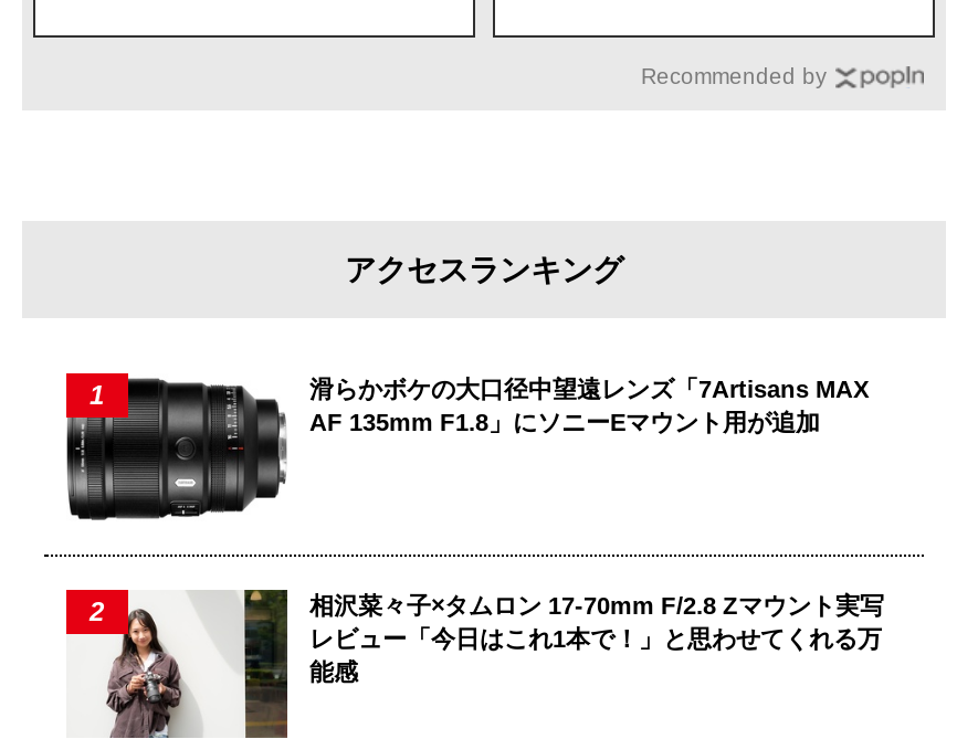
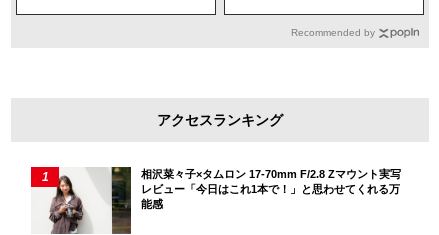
- [image]
- 滑らかボケの大口径中望遠レンズ「7Artisans MAX
- AF 135mm F1.8」にソニーEマウント用が追加
